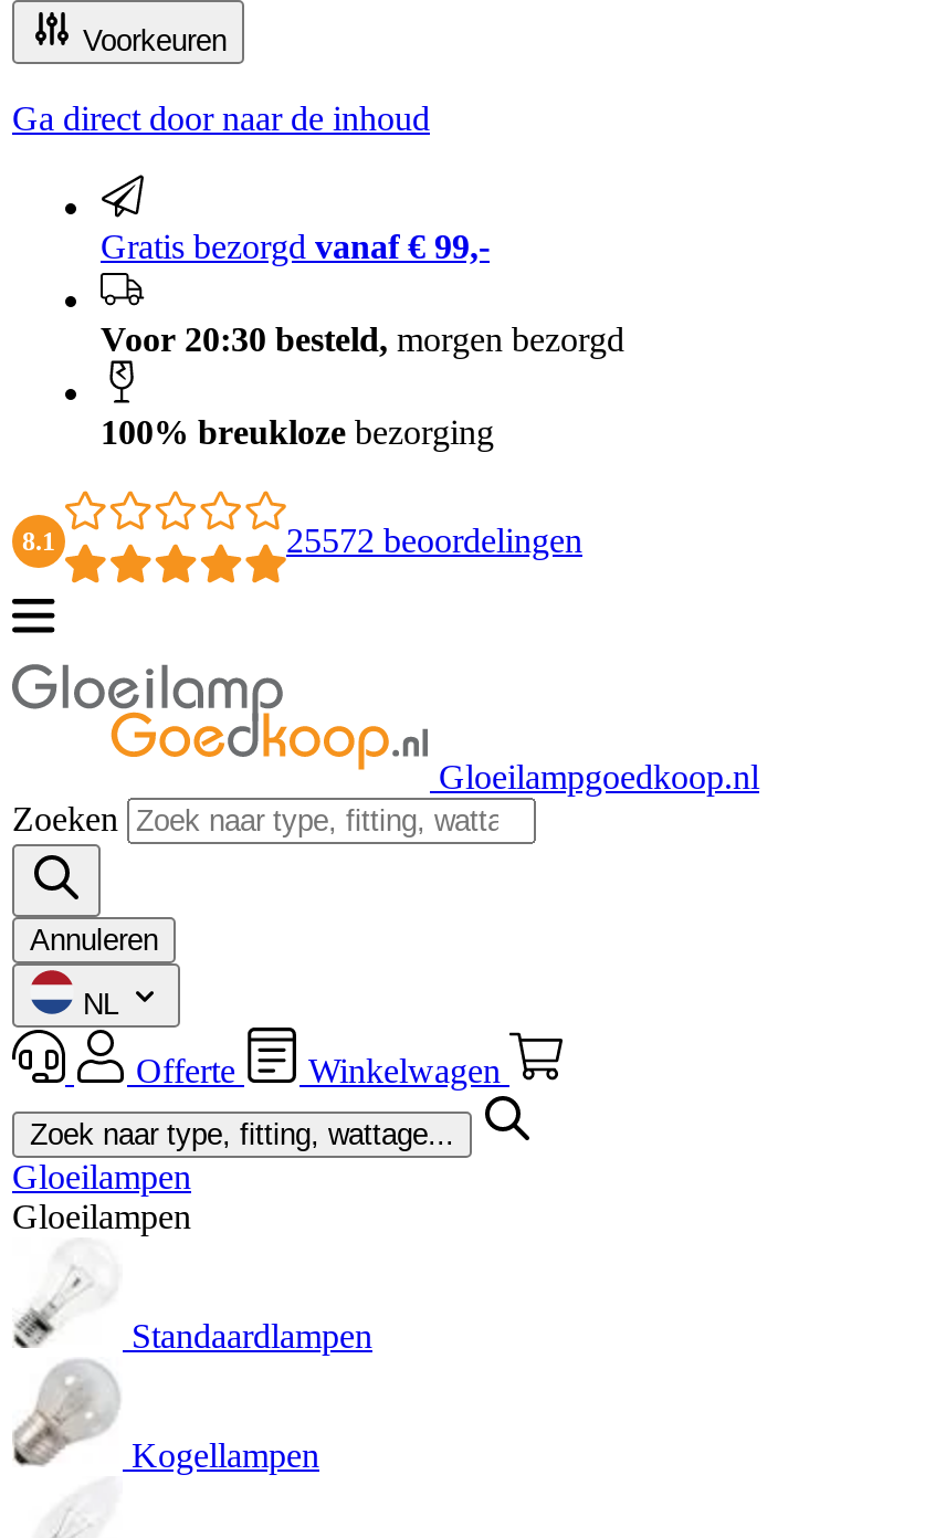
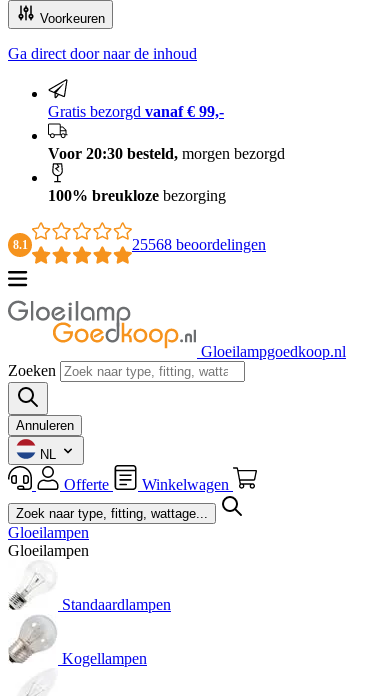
- 25572 beoordelingen
+ 25568 beoordelingen
